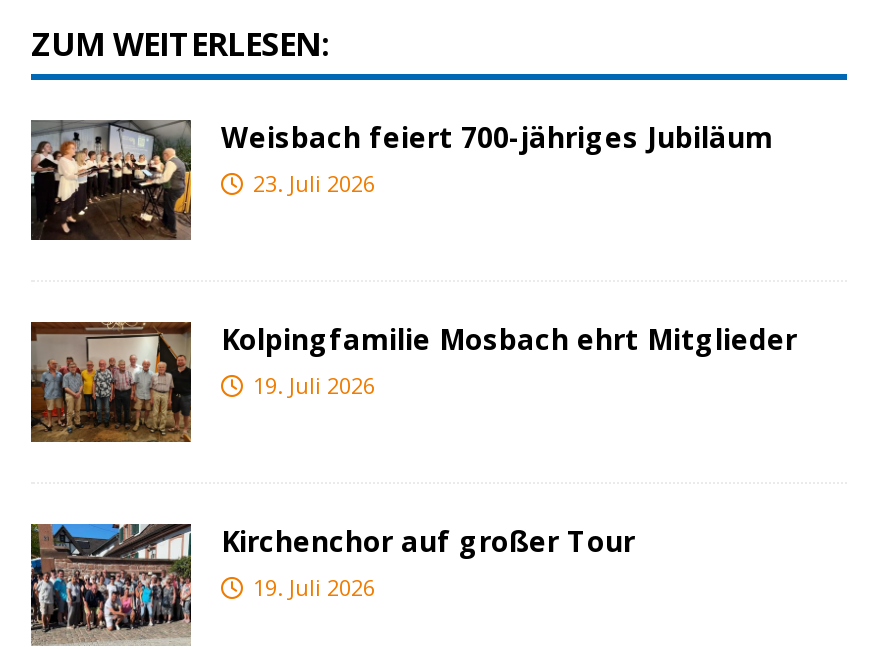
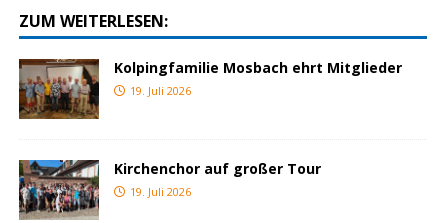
- [image]
- Weisbach feiert 700-jähriges Jubiläum
- 23. Juli 2026
